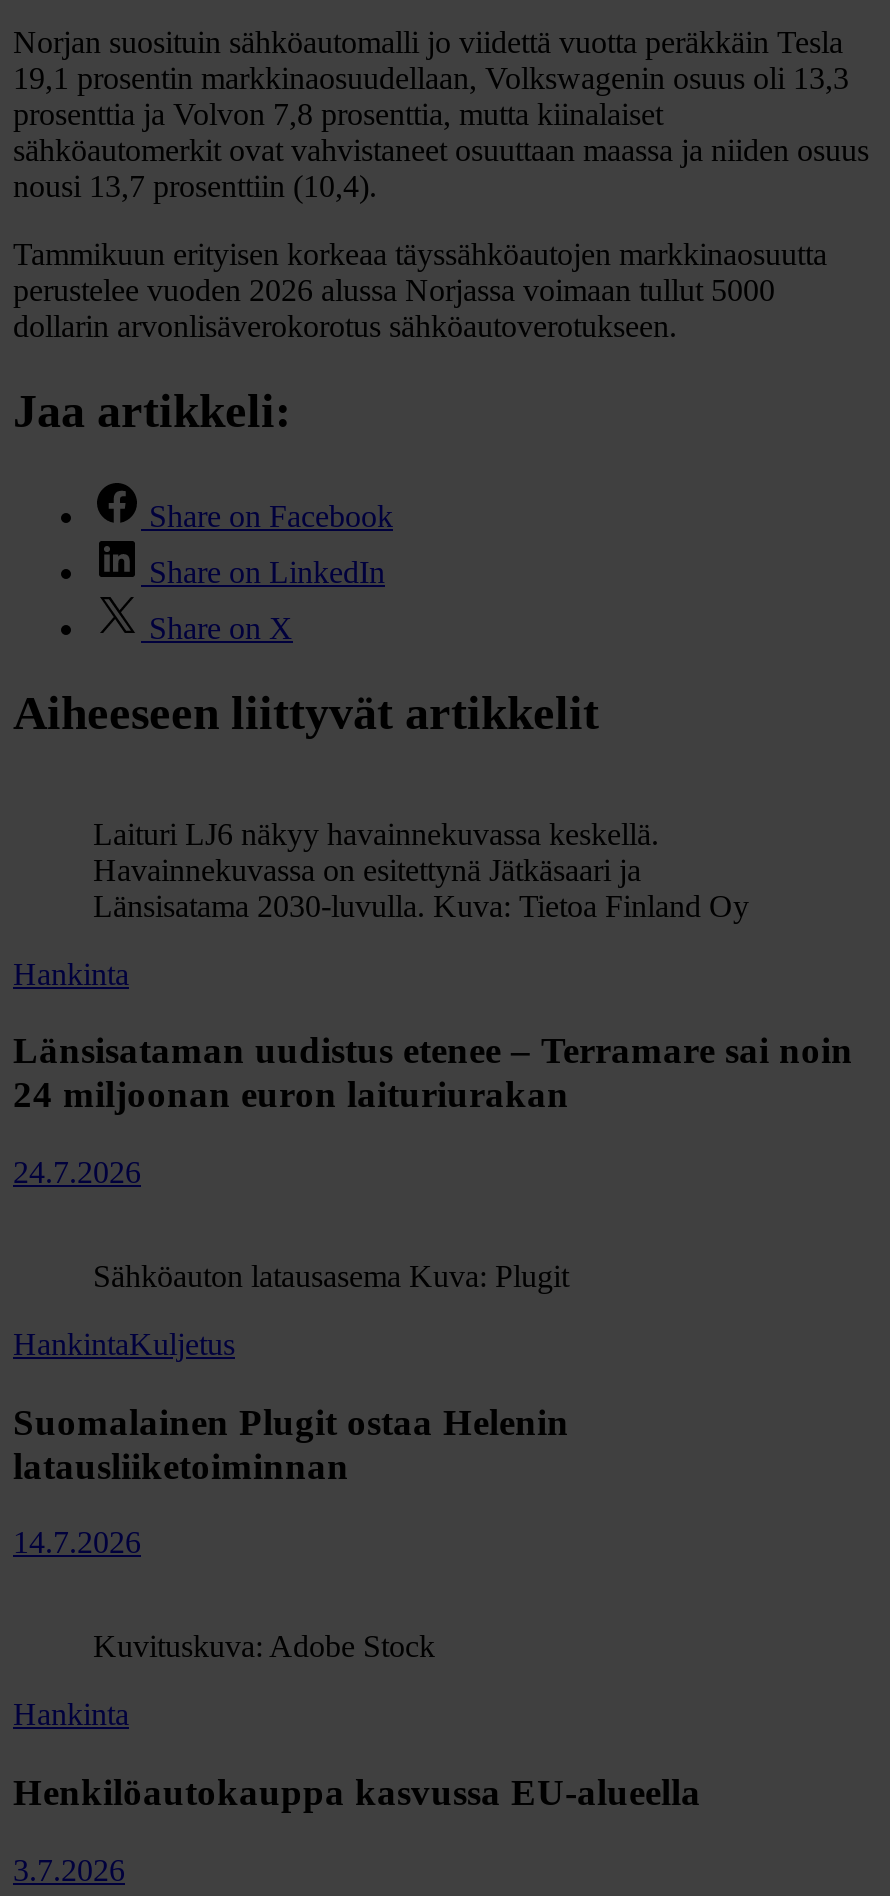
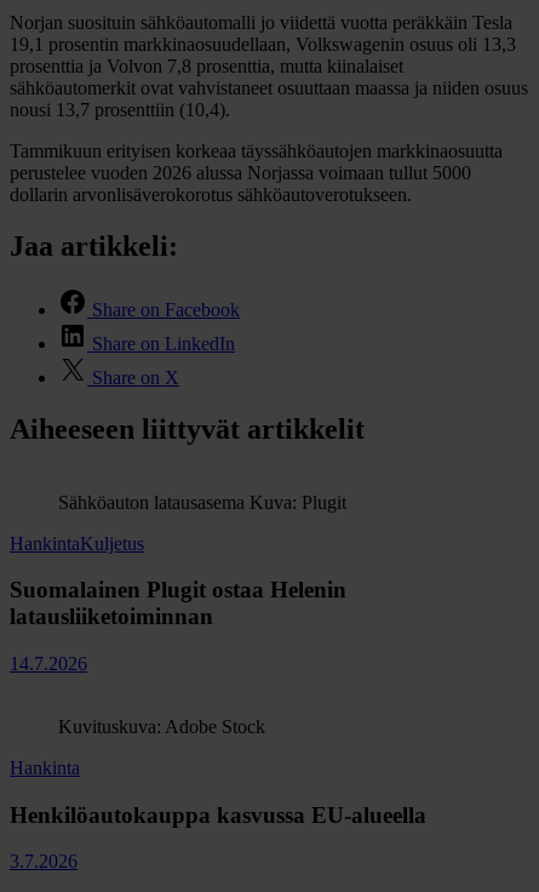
- Laituri LJ6 näkyy havainnekuvassa keskellä.
- Havainnekuvassa on esitettynä Jätkäsaari ja
- Länsisatama 2030-luvulla. Kuva: Tietoa Finland Oy
- Hankinta
- Länsisataman uudistus etenee – Terramare sai noin
- 24 miljoonan euron laituriurakan
- 24.7.2026
